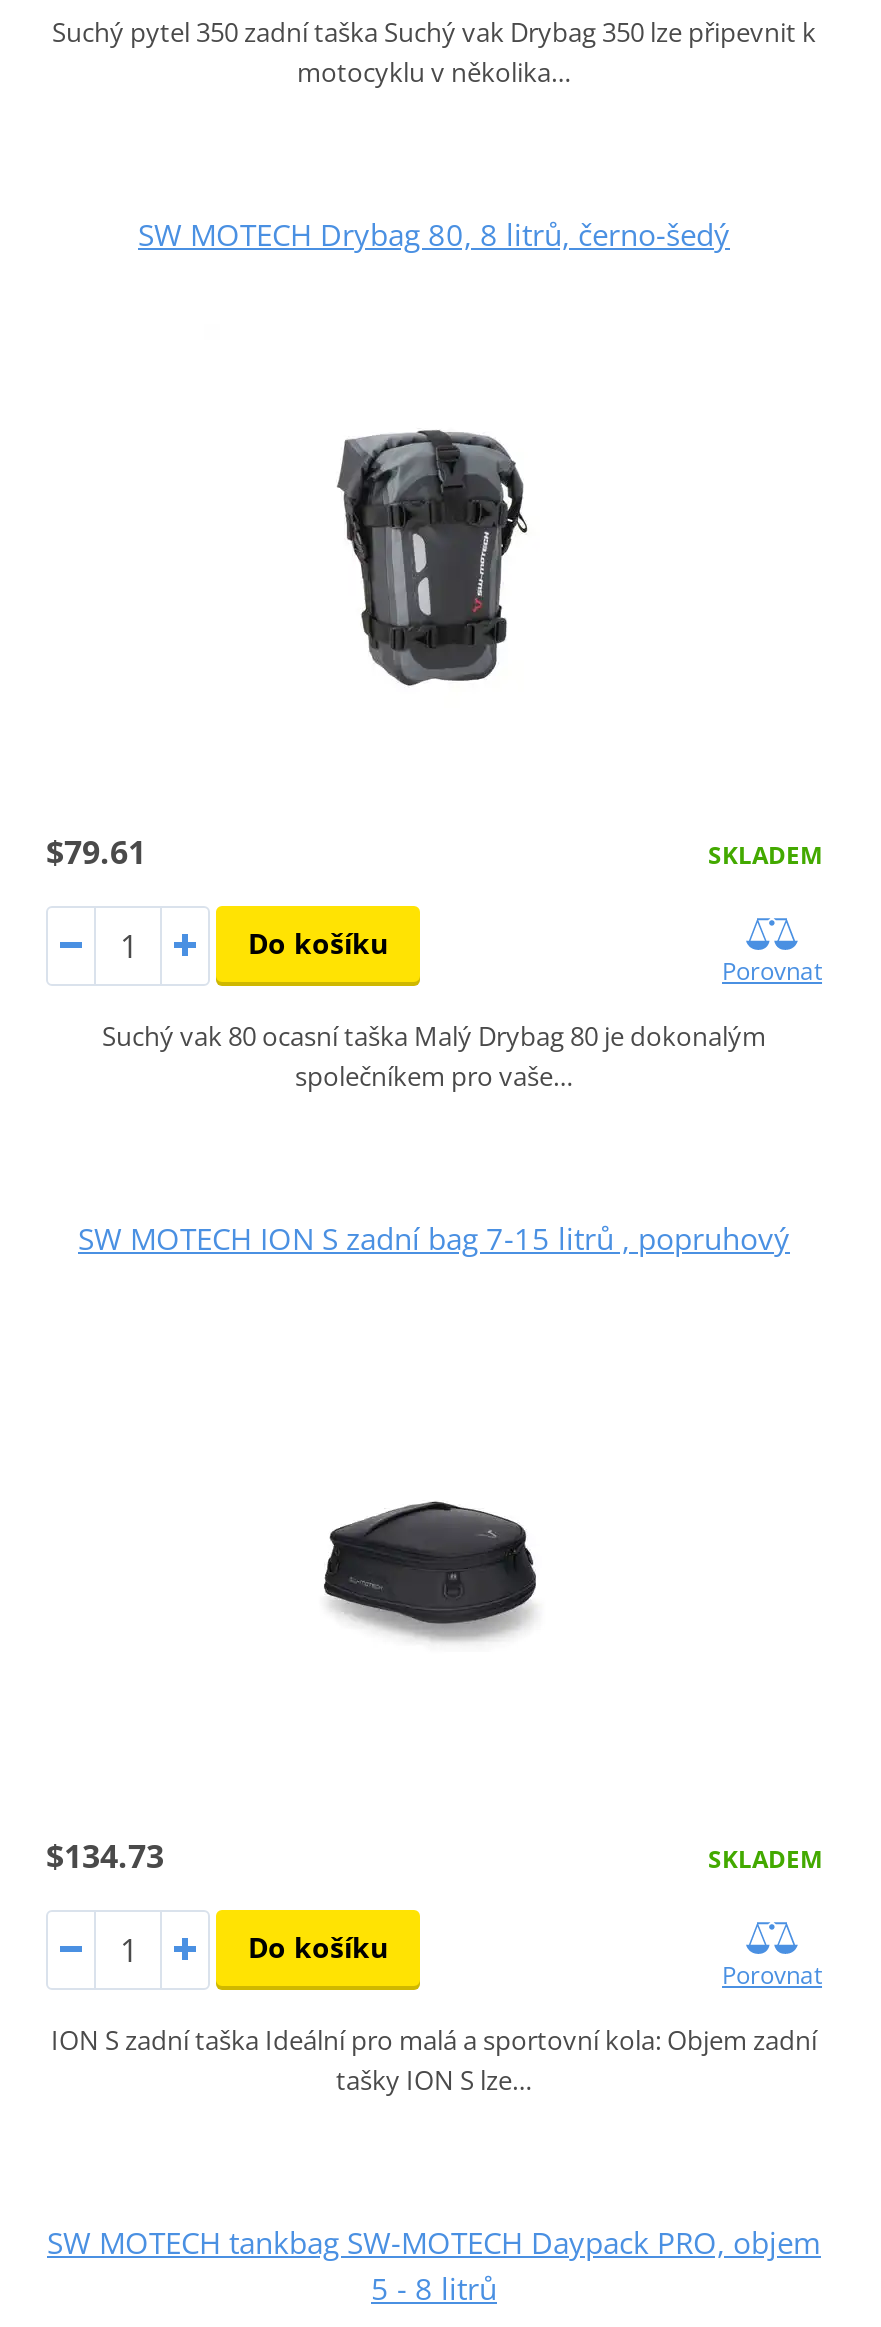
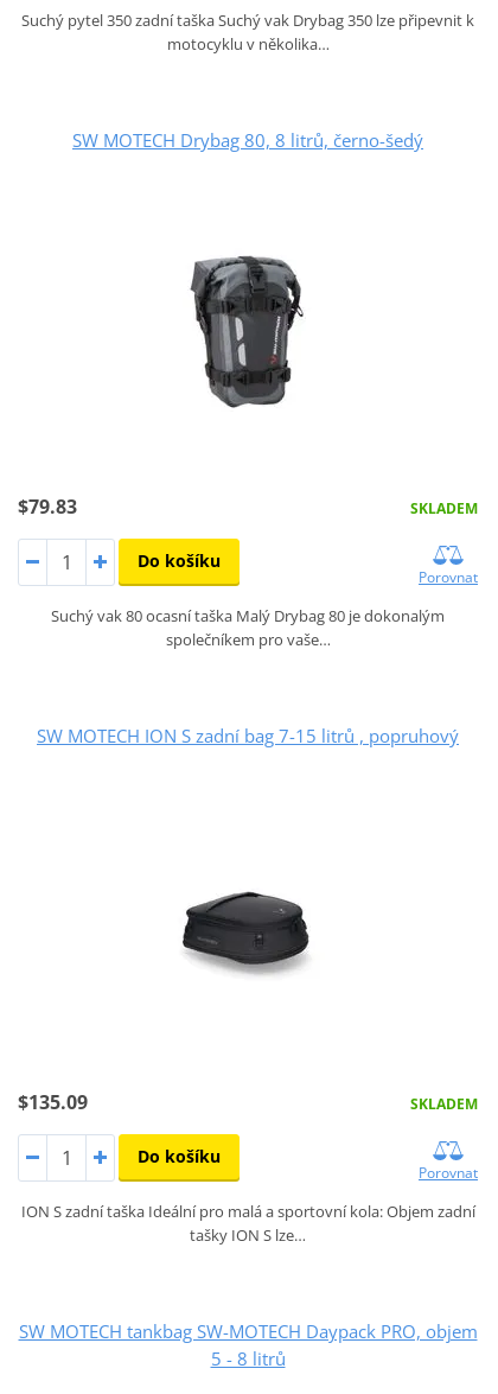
- $79.61
+ $79.83

- $134.73
+ $135.09
